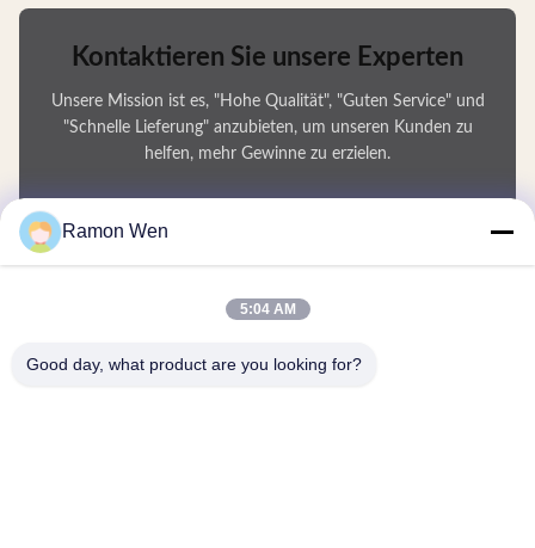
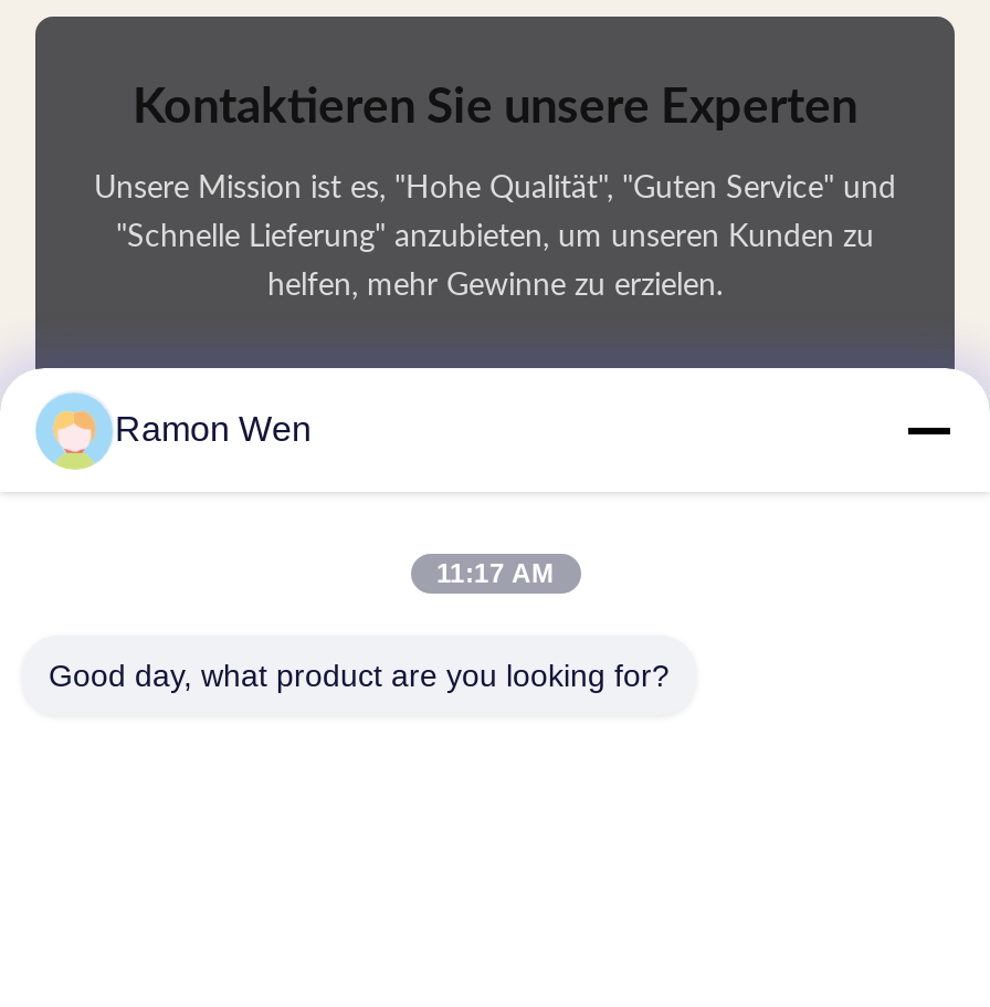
- 5:04 AM
+ 11:17 AM
